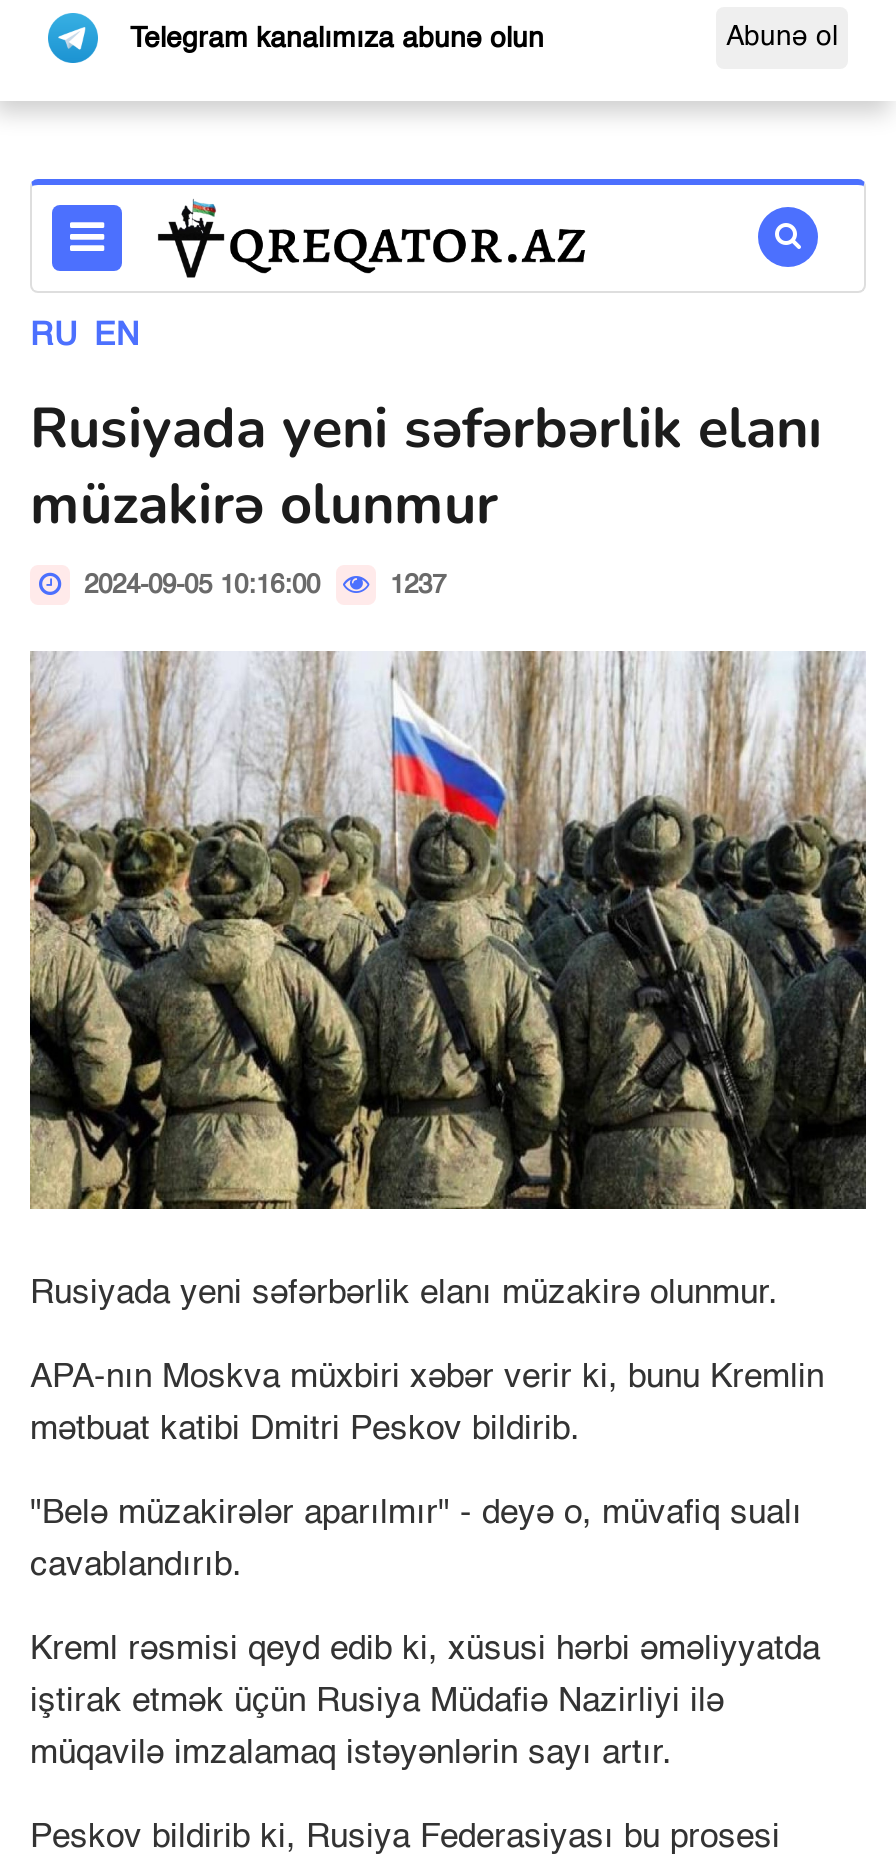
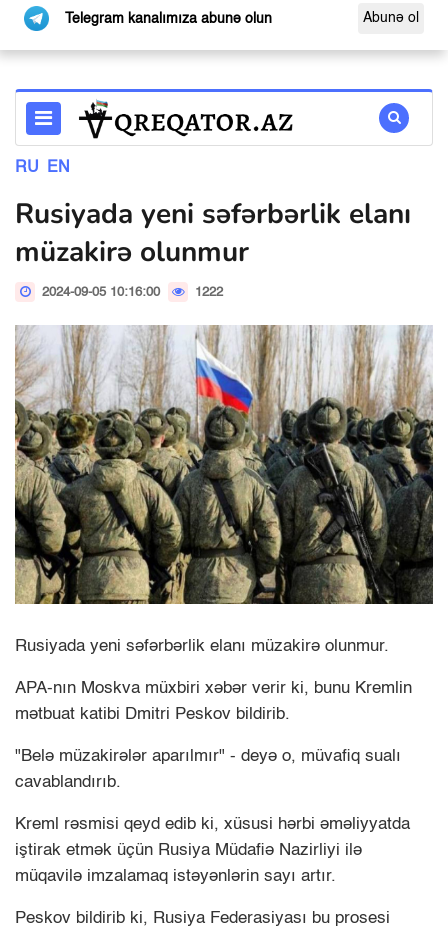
- 1237
+ 1222
